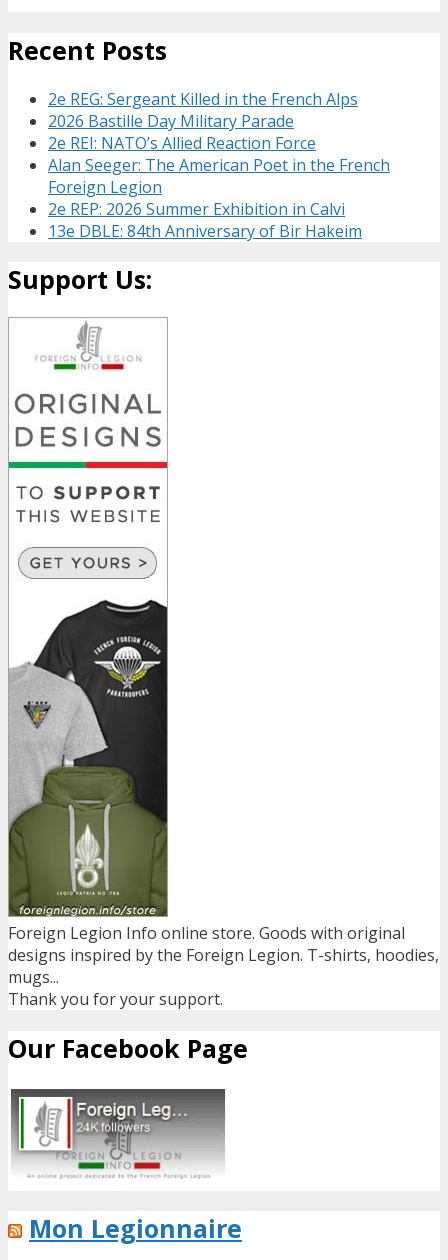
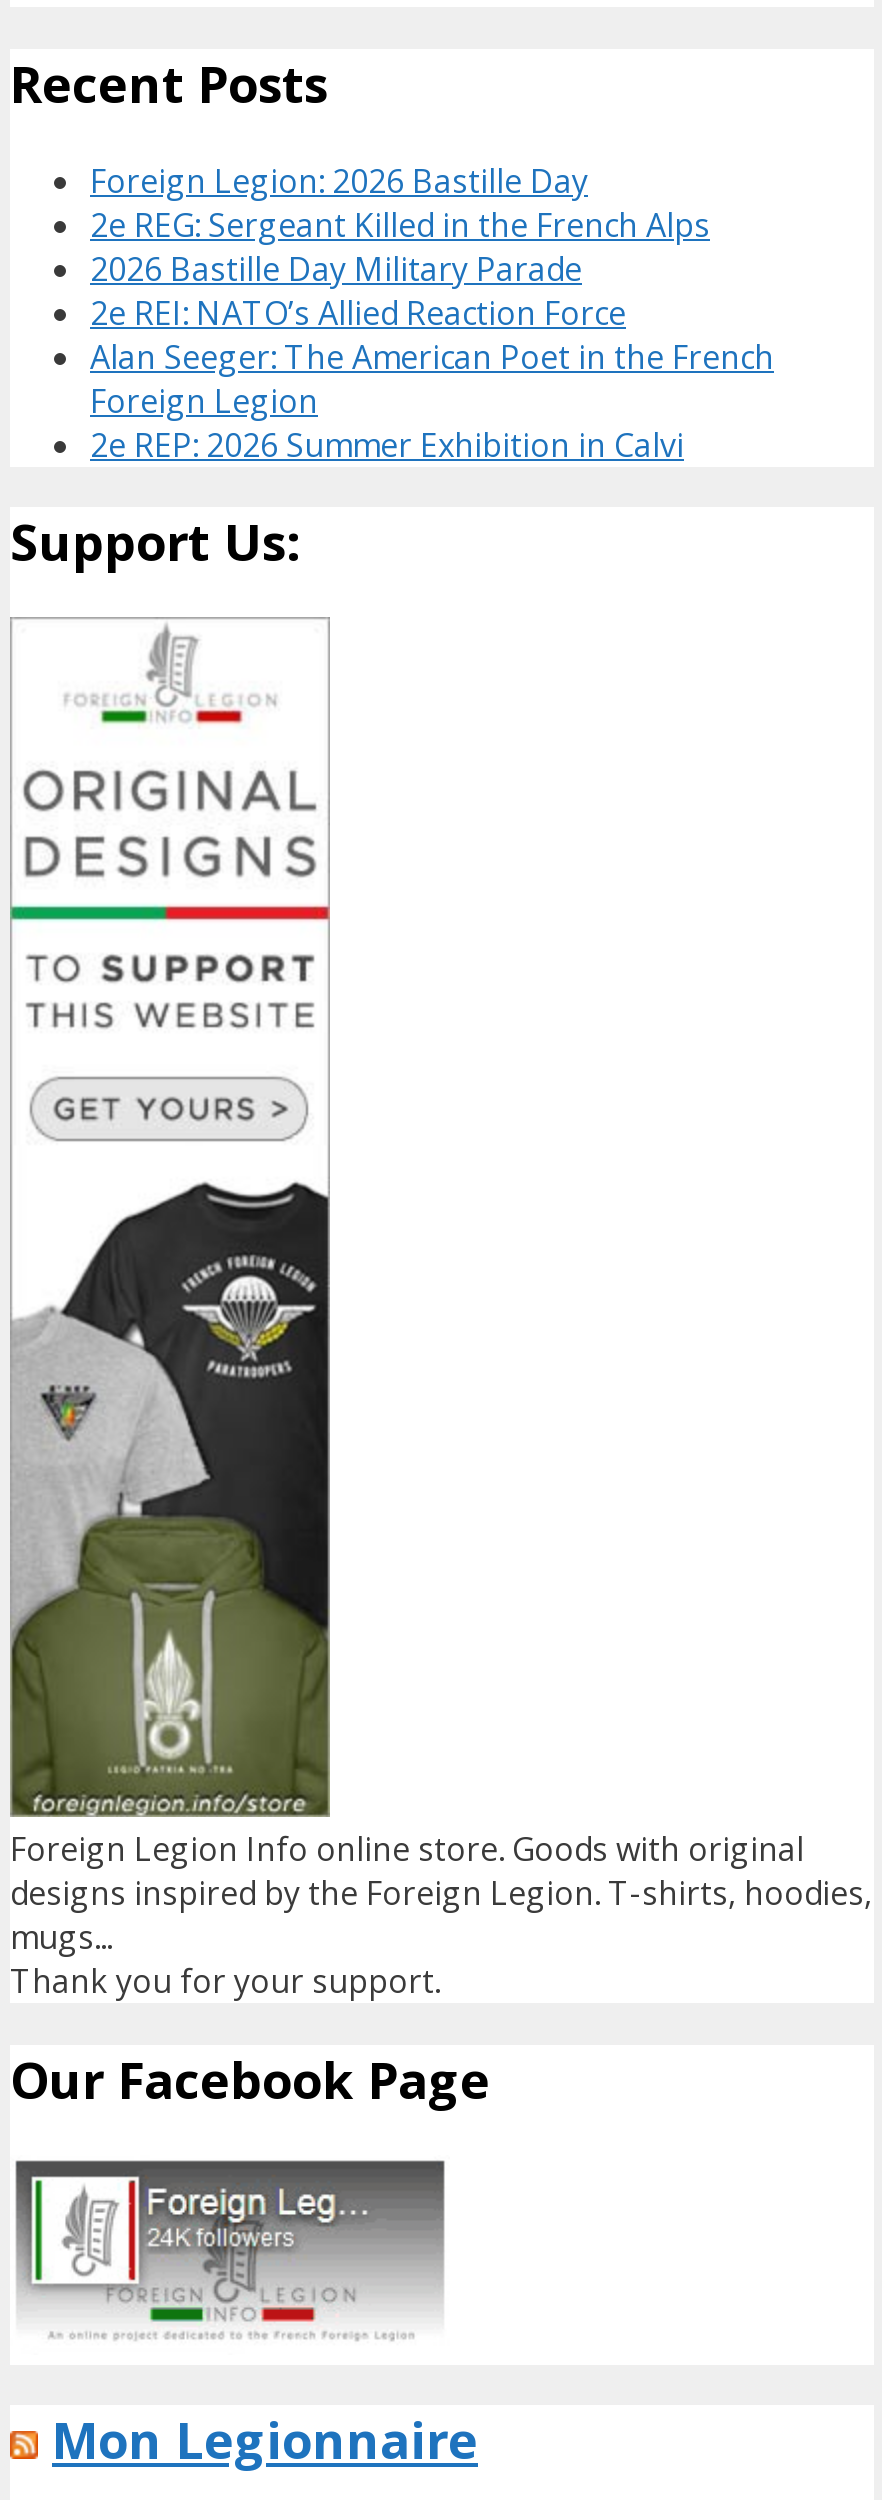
+ Foreign Legion: 2026 Bastille Day

moved down: 2e REG: Sergeant Killed in the French Alps | 2026 Bastille Day Military Parade | 2e REI: NATO’s Allied Reaction Force | Alan Seeger: The American Poet in the French | Foreign Legion | 2e REP: 2026 Summer Exhibition in Calvi

- 13e DBLE: 84th Anniversary of Bir Hakeim
